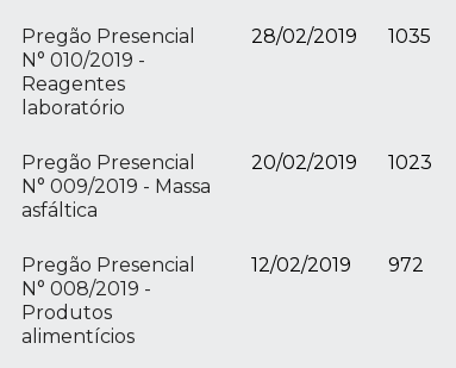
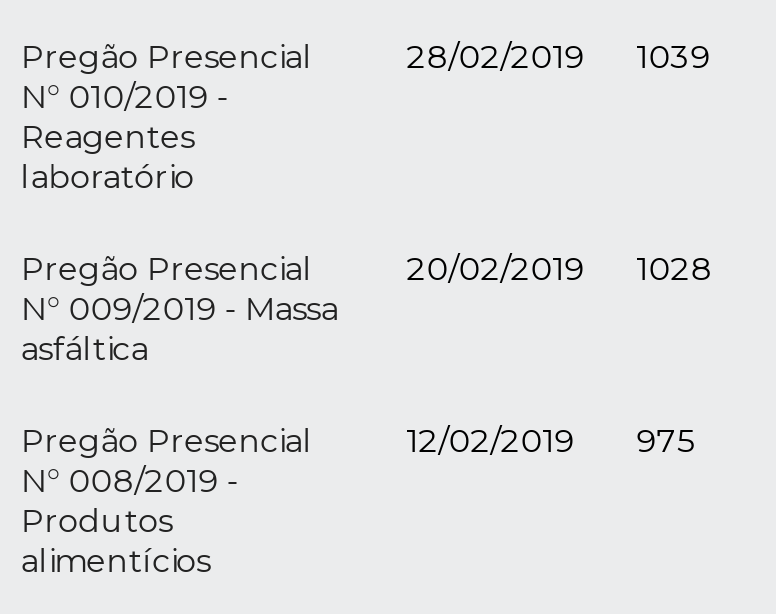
- 28/02/2019 1035
+ 28/02/2019 1039

- 20/02/2019 1023
+ 20/02/2019 1028

- 12/02/2019 972
+ 12/02/2019 975
